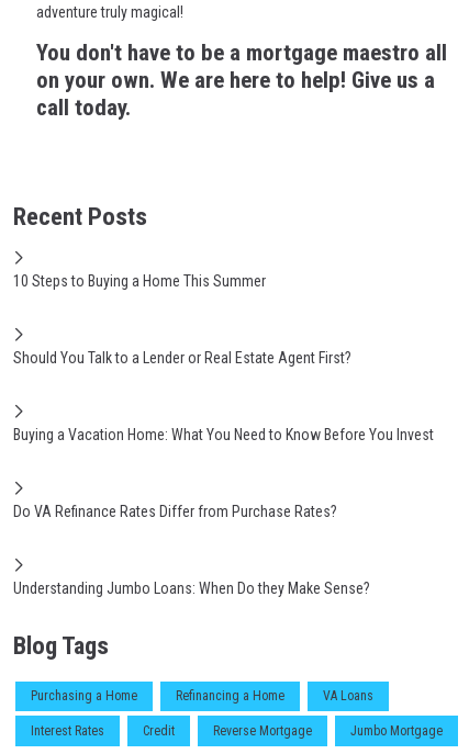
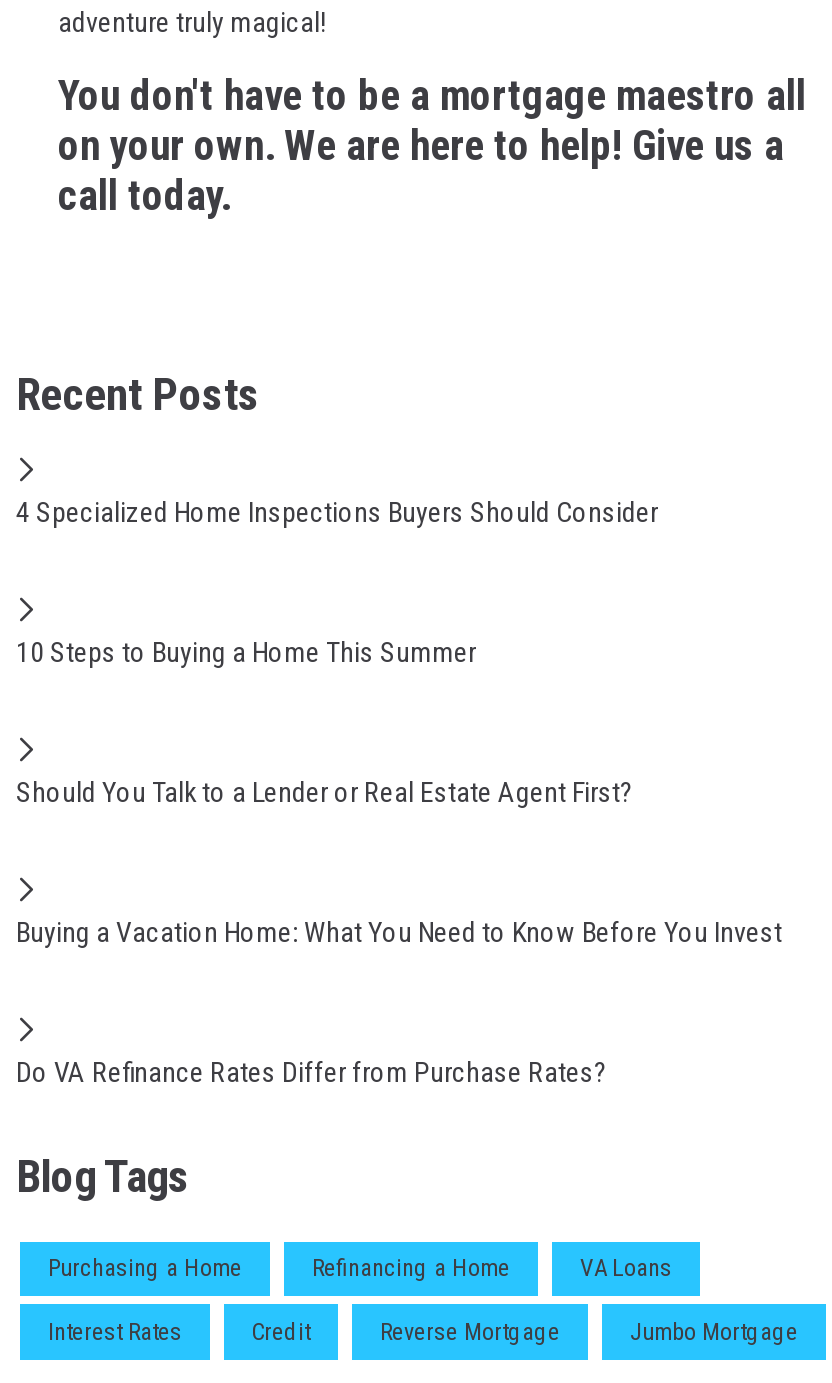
+ 4 Specialized Home Inspections Buyers Should Consider

moved down: 10 Steps to Buying a Home This Summer | Should You Talk to a Lender or Real Estate Agent First? | Buying a Vacation Home: What You Need to Know Before You Invest | Do VA Refinance Rates Differ from Purchase Rates?

- Understanding Jumbo Loans: When Do they Make Sense?
